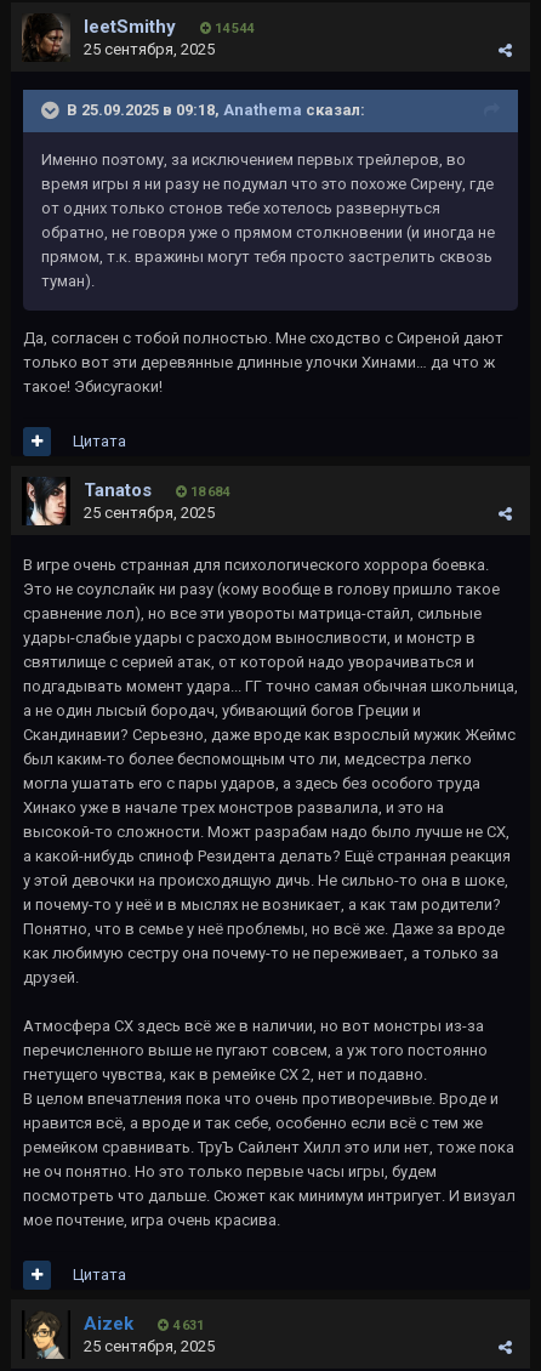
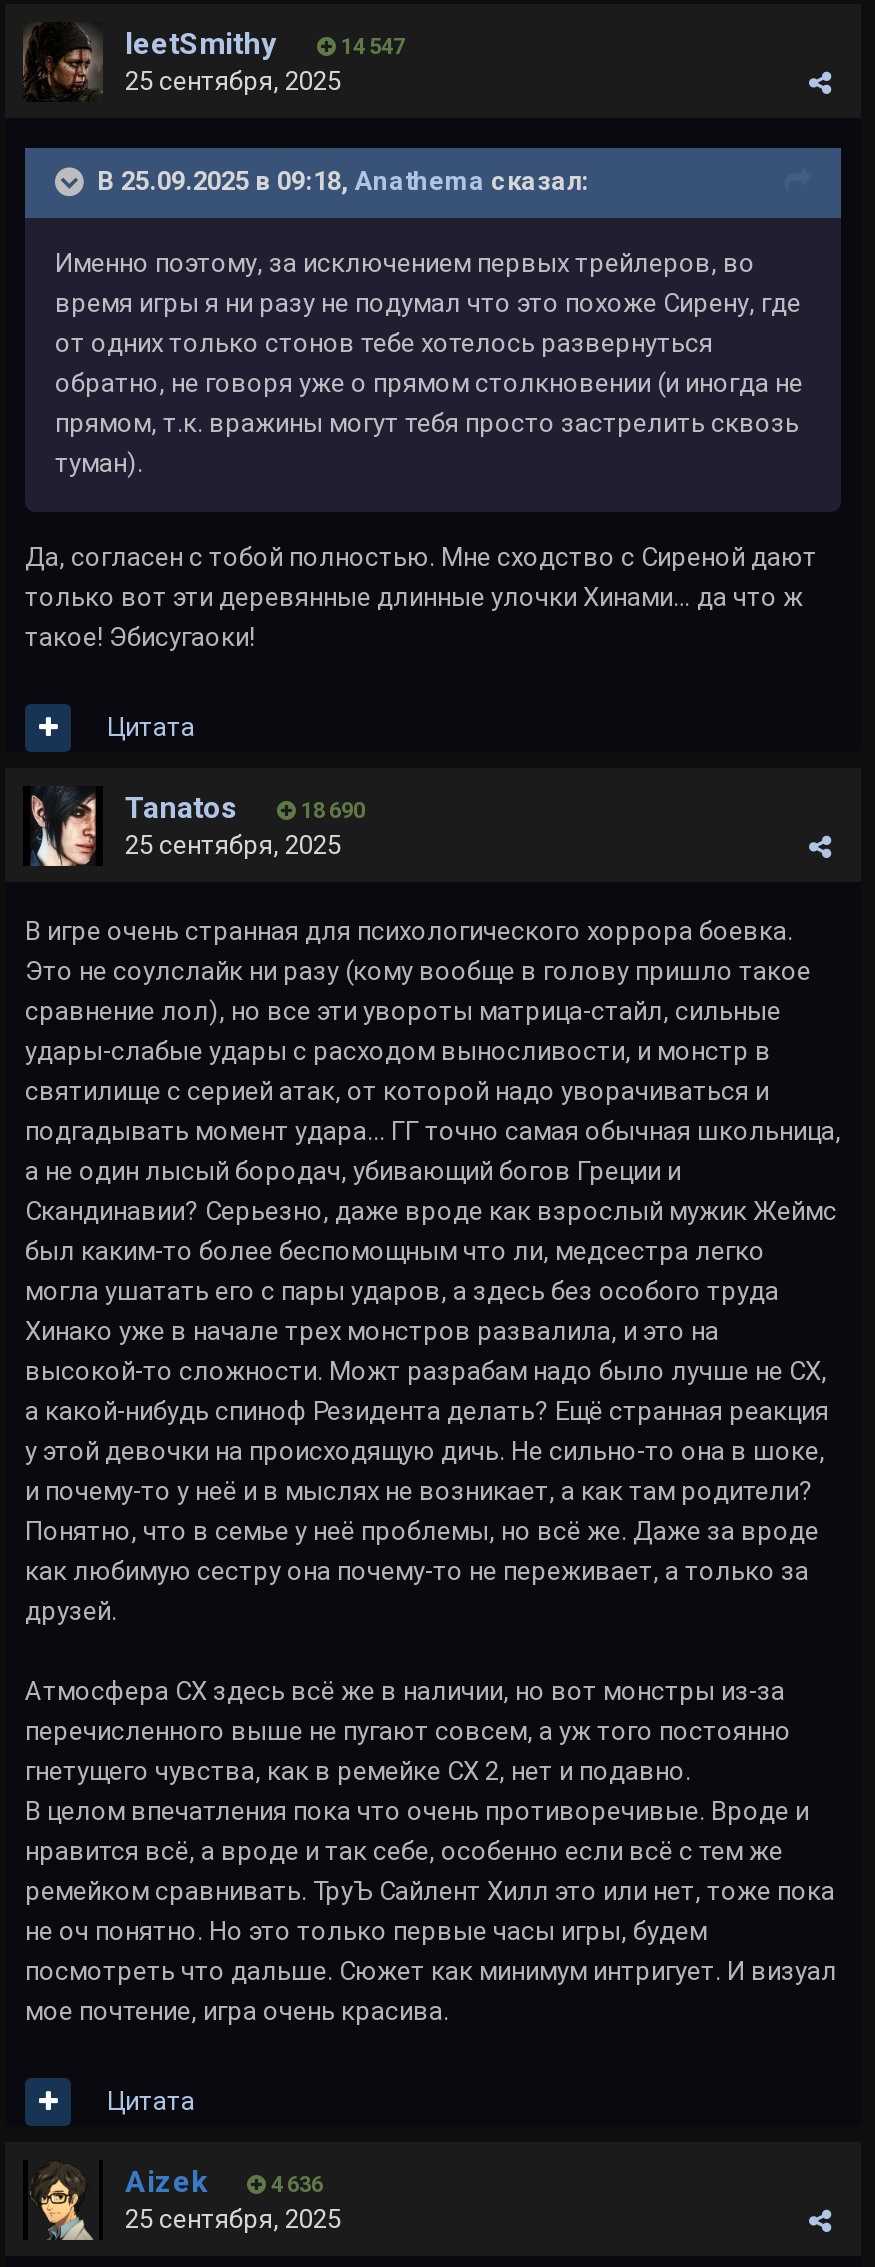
- 14 544
+ 14 547

- 18 684
+ 18 690

- 4 631
+ 4 636
